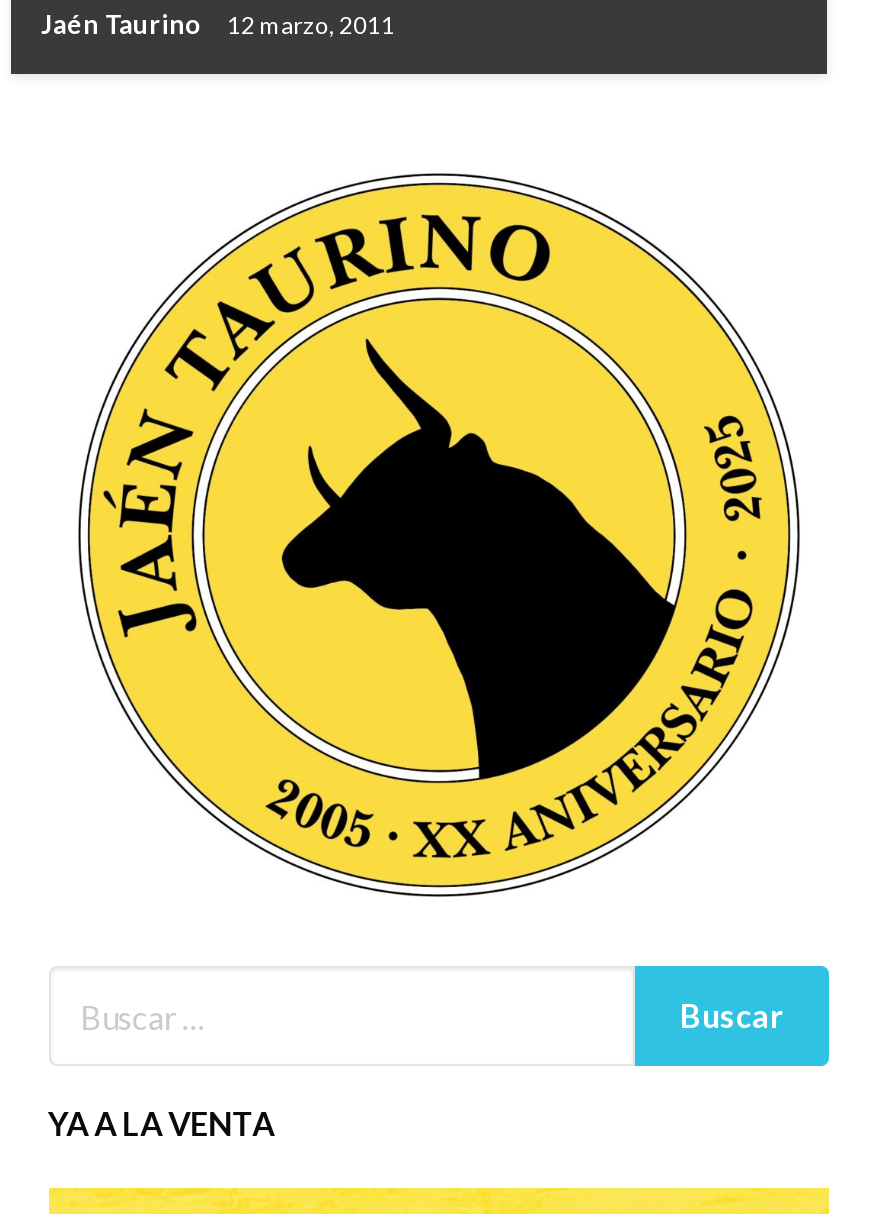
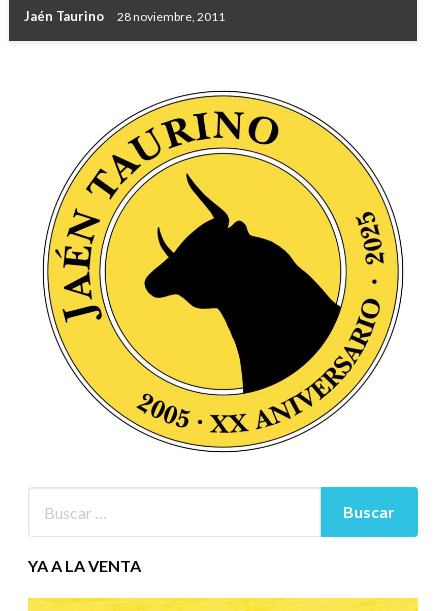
- Jaén Taurino 12 marzo, 2011
+ Jaén Taurino 28 noviembre, 2011
